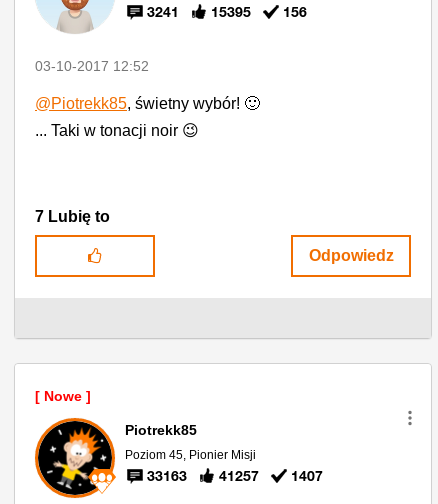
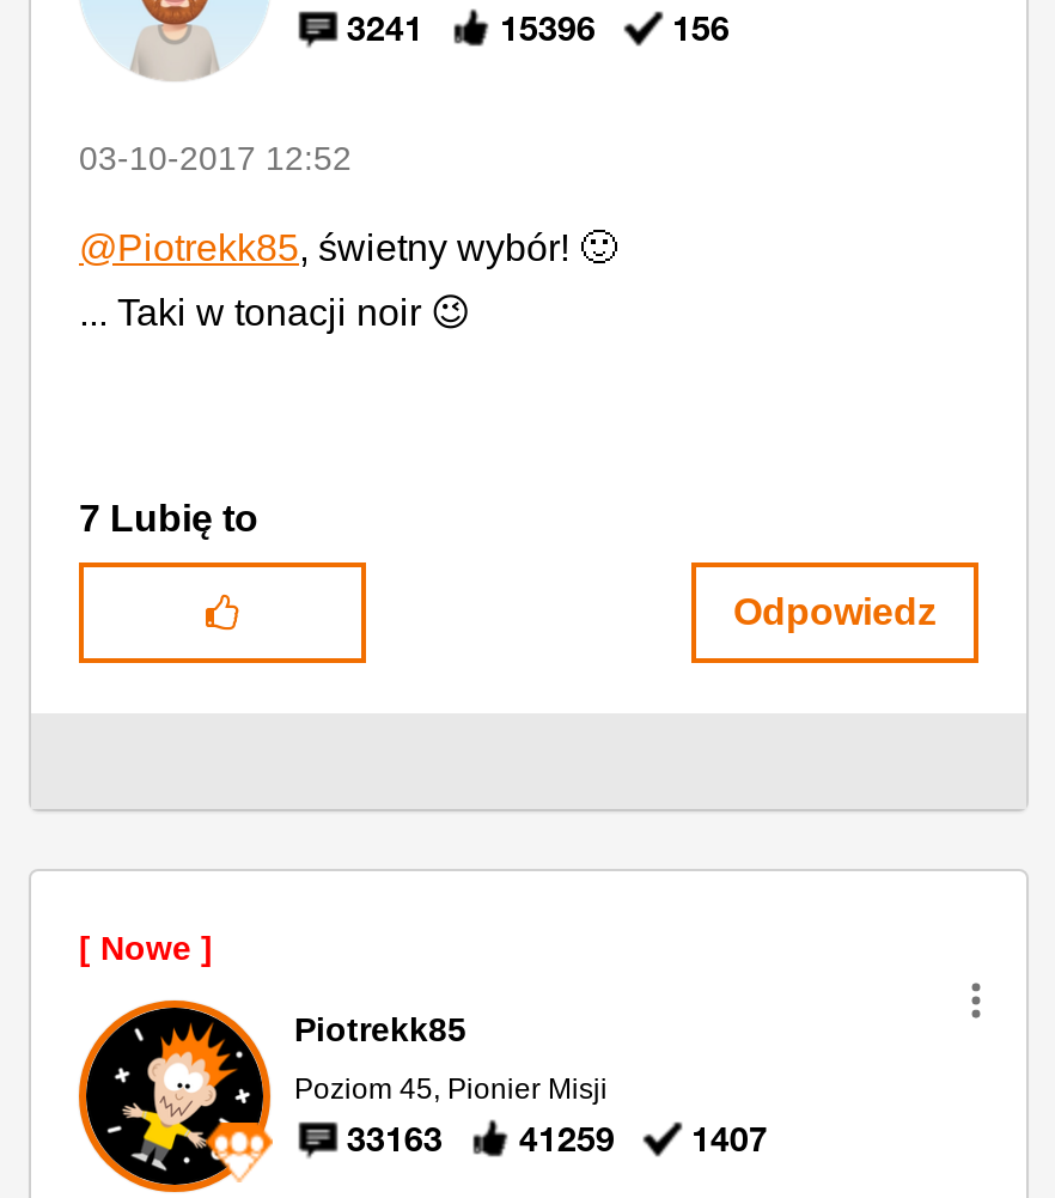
- 3241 15395 156
+ 3241 15396 156

- 33163 41257 1407
+ 33163 41259 1407
